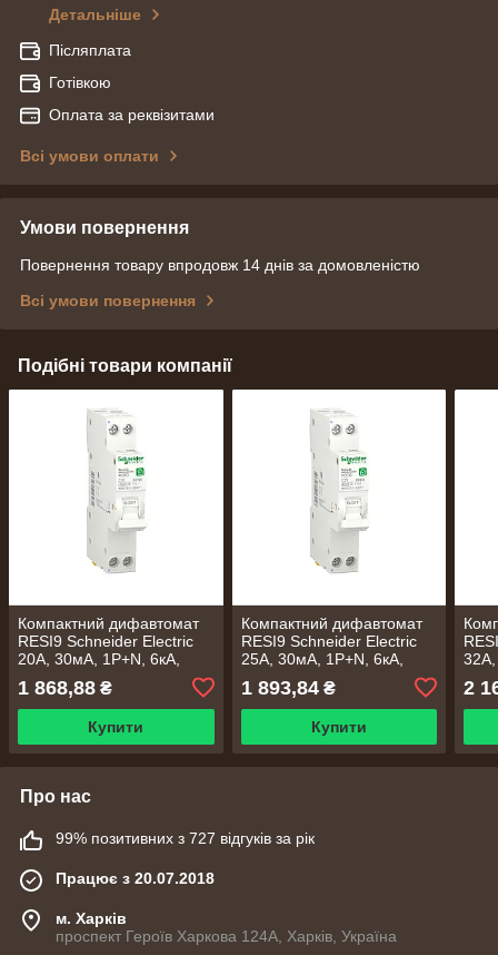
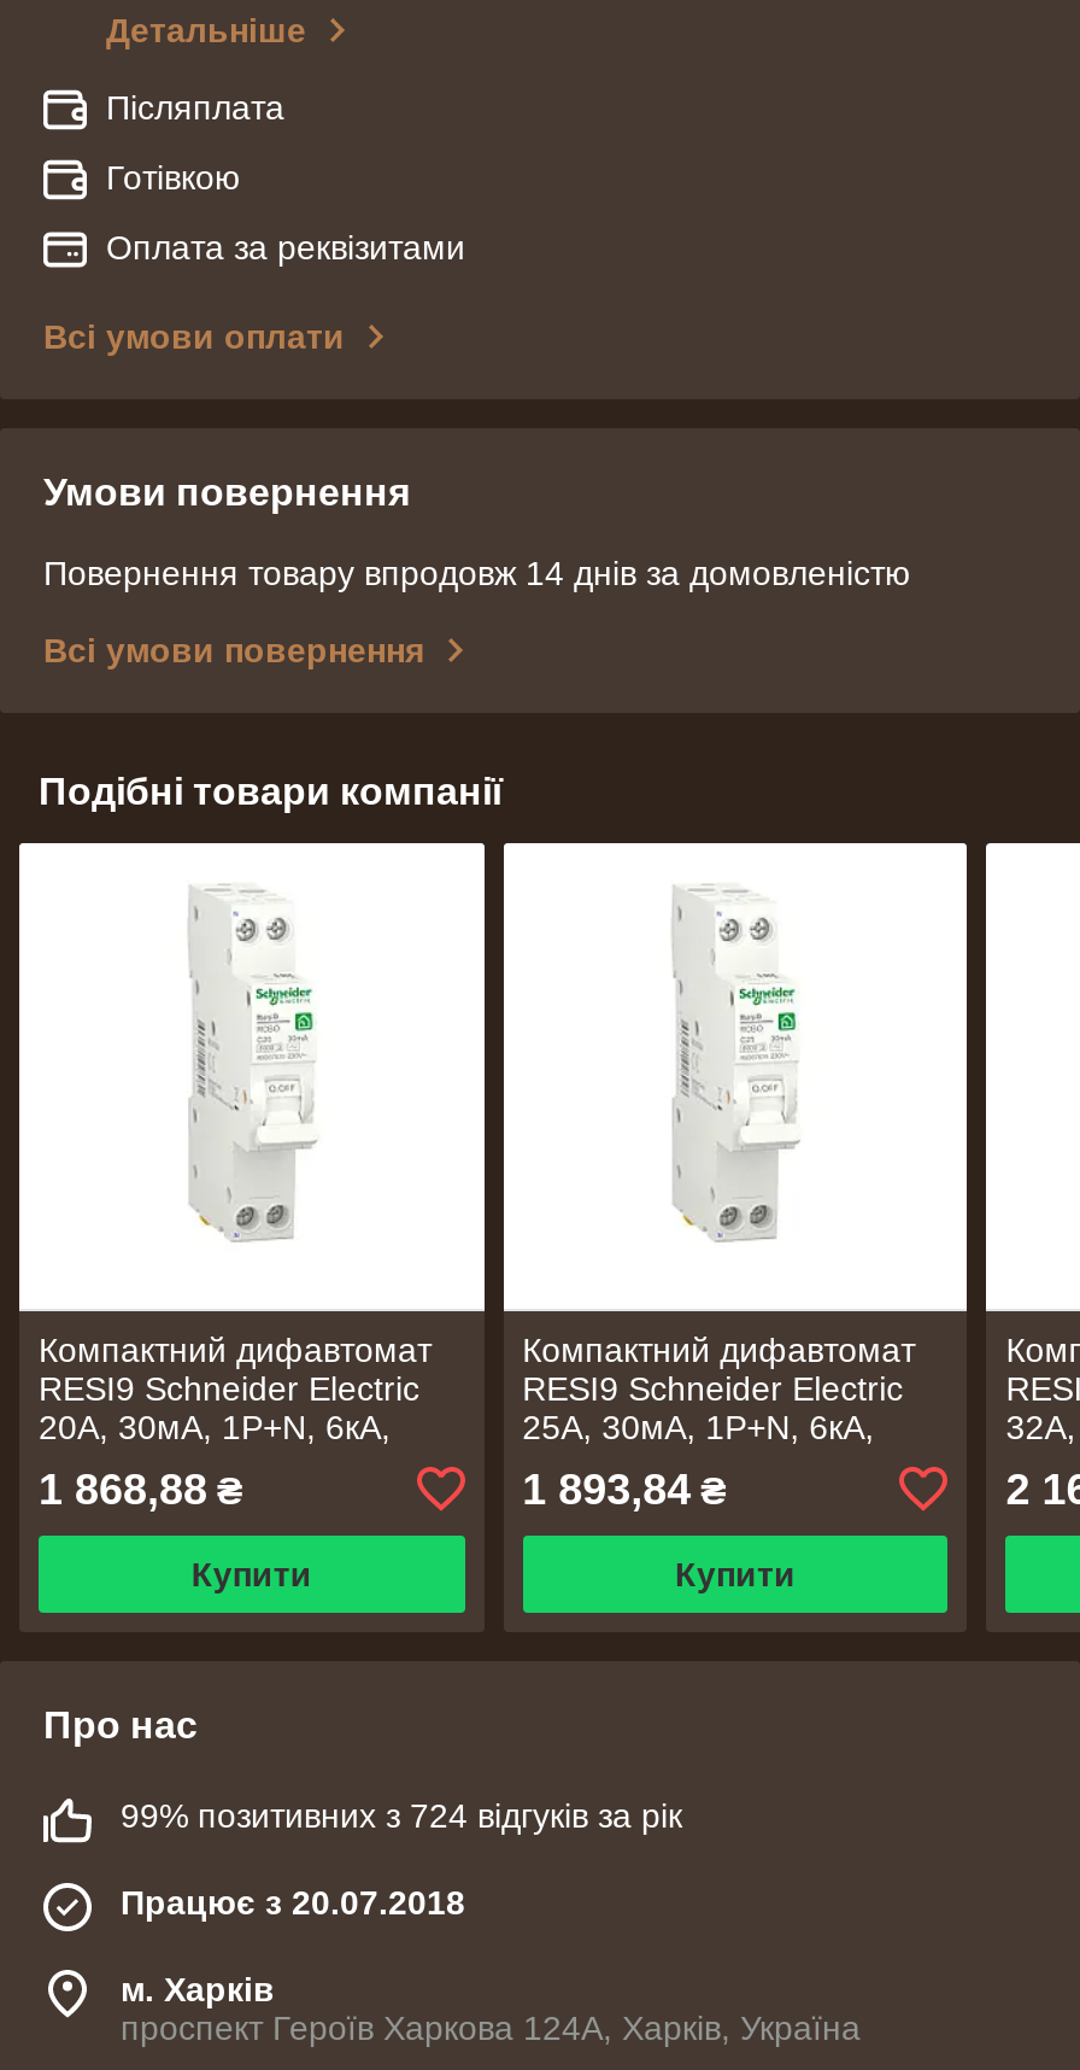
- 99% позитивних з 727 відгуків за рік
+ 99% позитивних з 724 відгуків за рік
